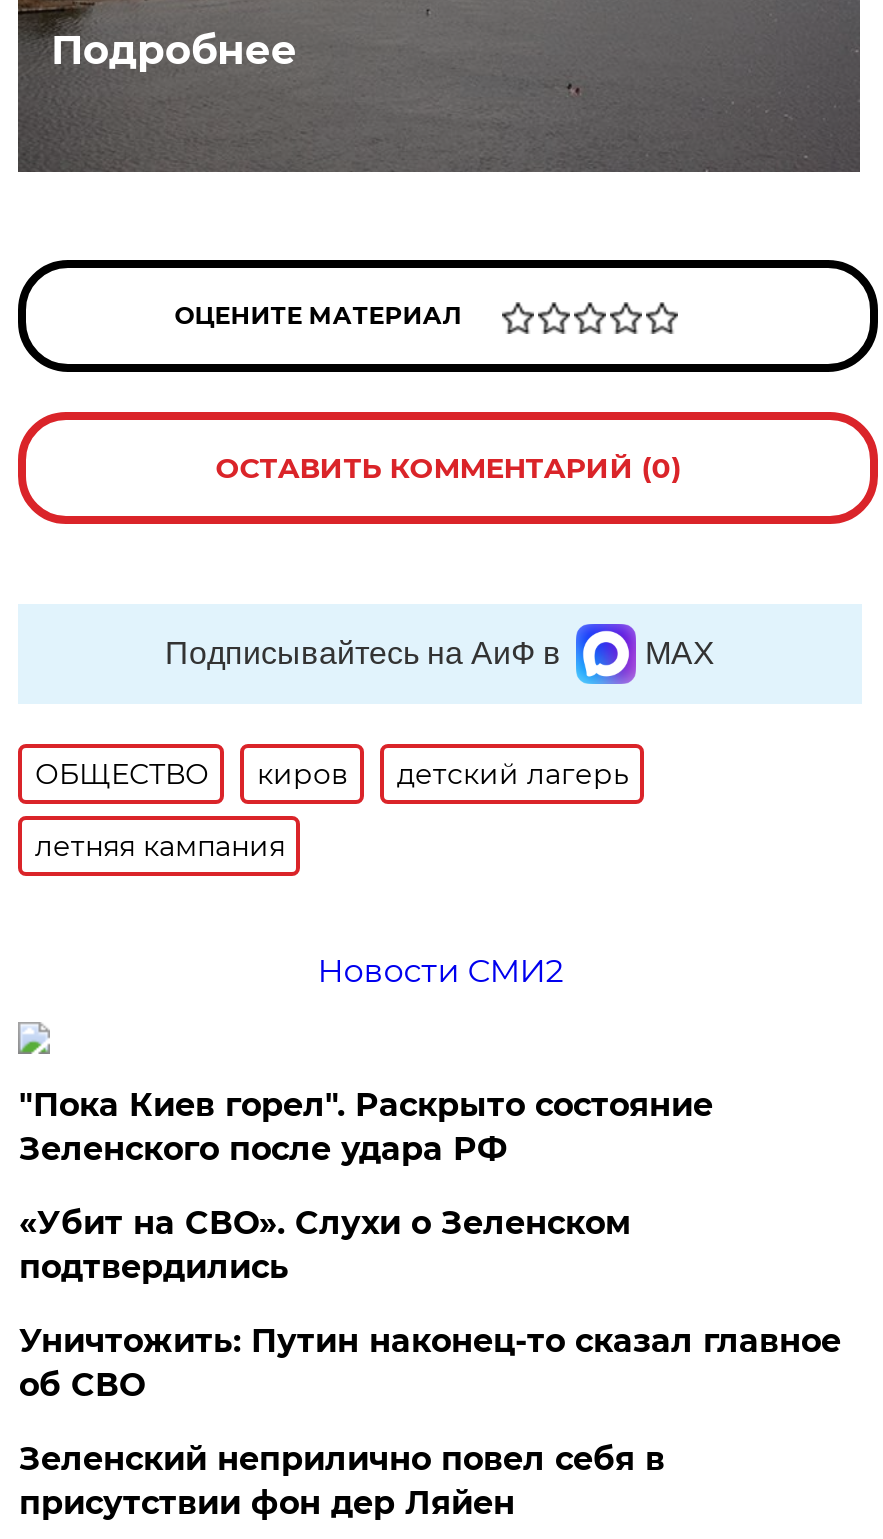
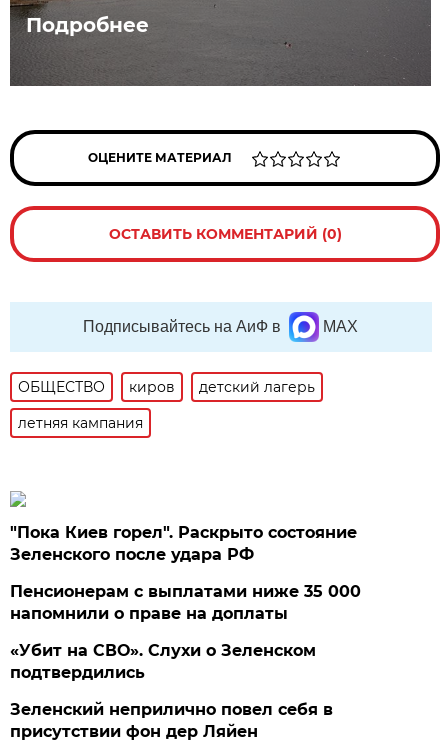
- Новости СМИ2

+ Пенсионерам с выплатами ниже 35 000
+ напомнили о праве на доплаты

moved down: «Убит на СВО». Слухи о Зеленском | подтвердились

- Уничтожить: Путин наконец-то сказал главное
- об СВО
